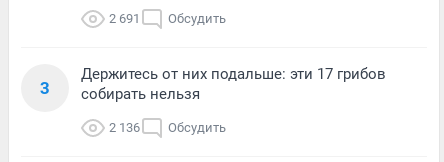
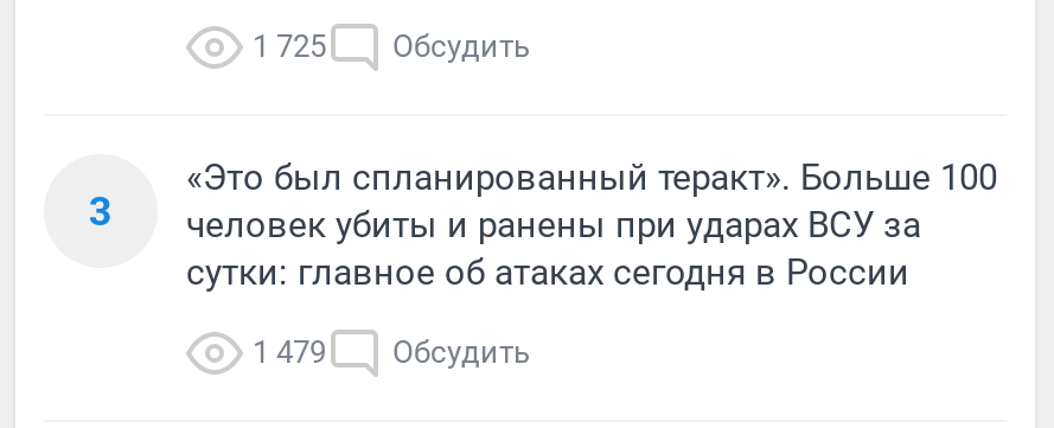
- 2 691 Обсудить
+ 1 725 Обсудить

- Держитесь от них подальше: эти 17 грибов
- собирать нельзя
+ «Это был спланированный теракт». Больше 100
+ человек убиты и ранены при ударах ВСУ за
+ сутки: главное об атаках сегодня в России

- 2 136 Обсудить
+ 1 479 Обсудить
